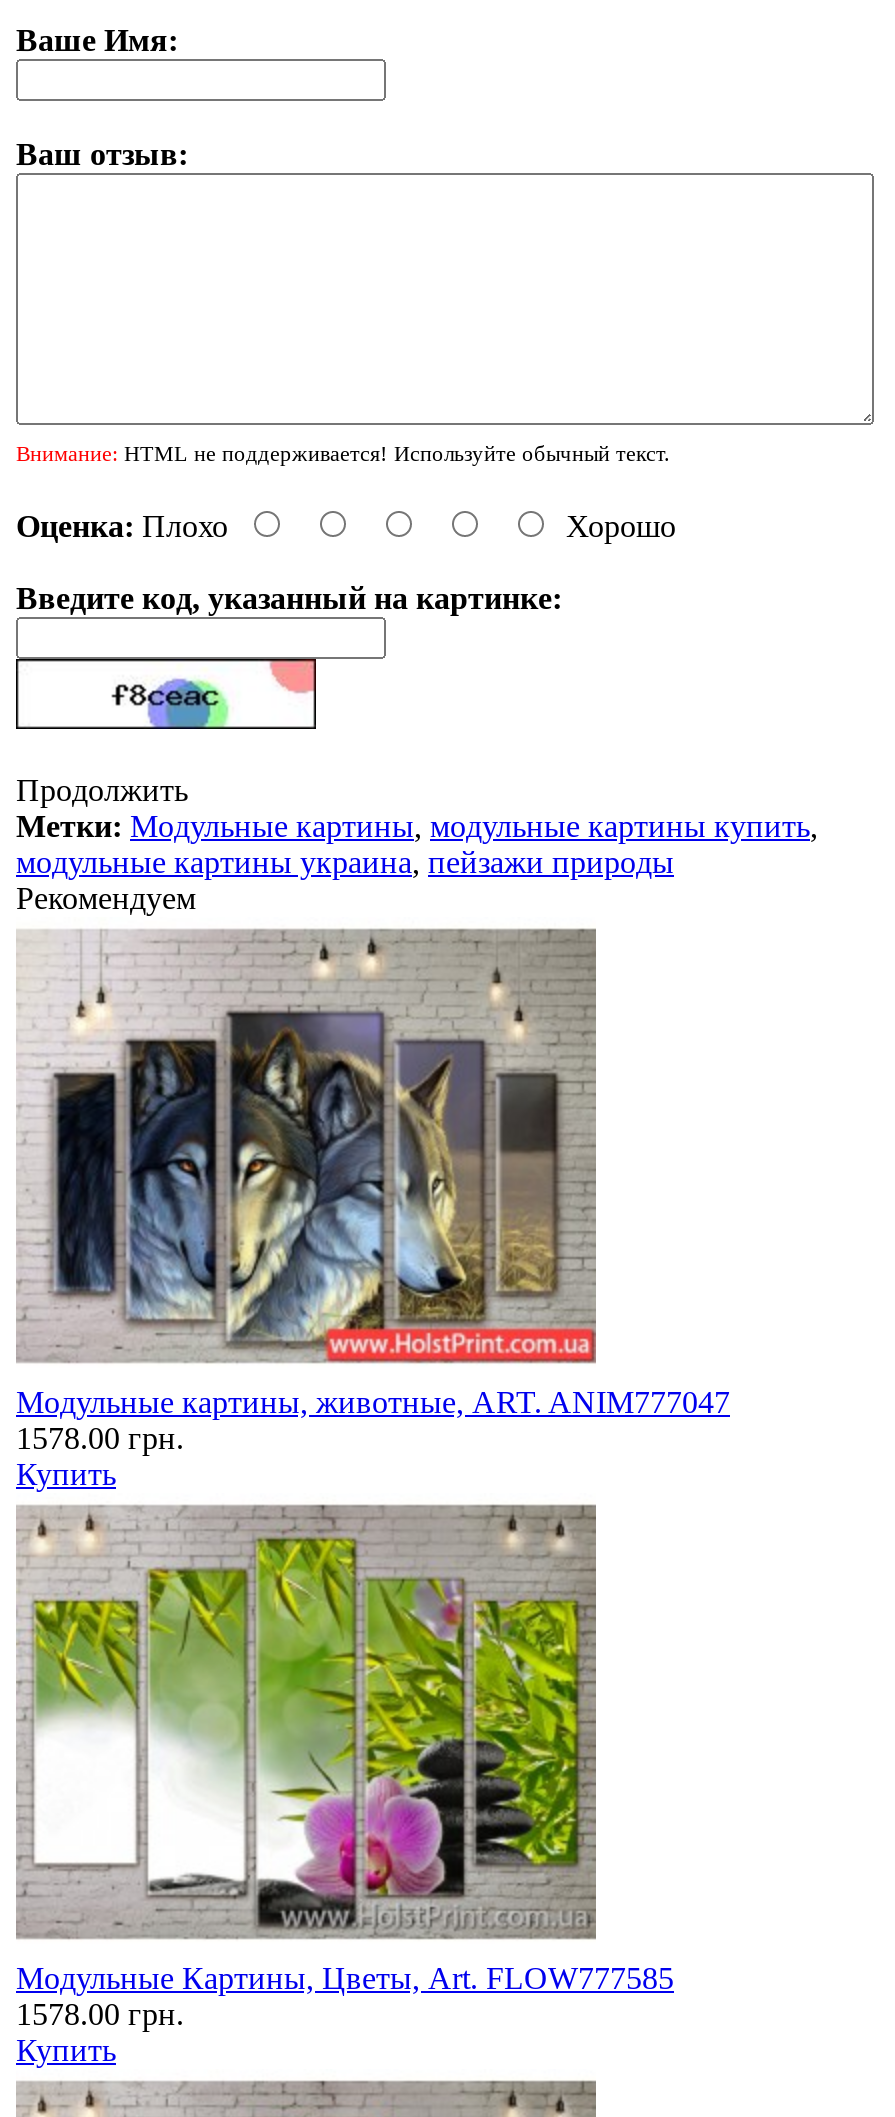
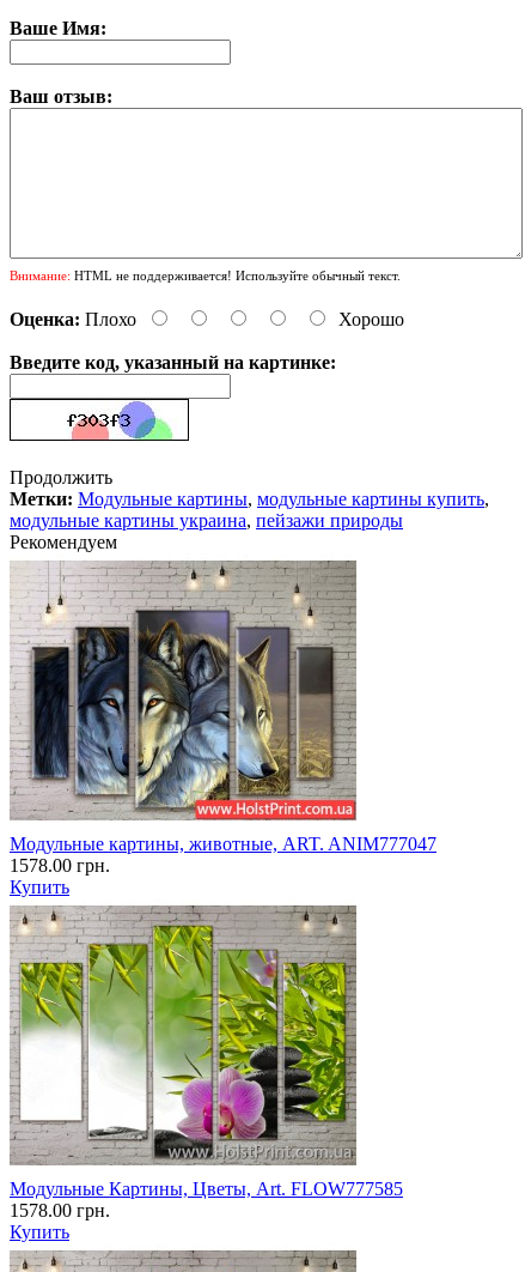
- [image]
+ [image]
